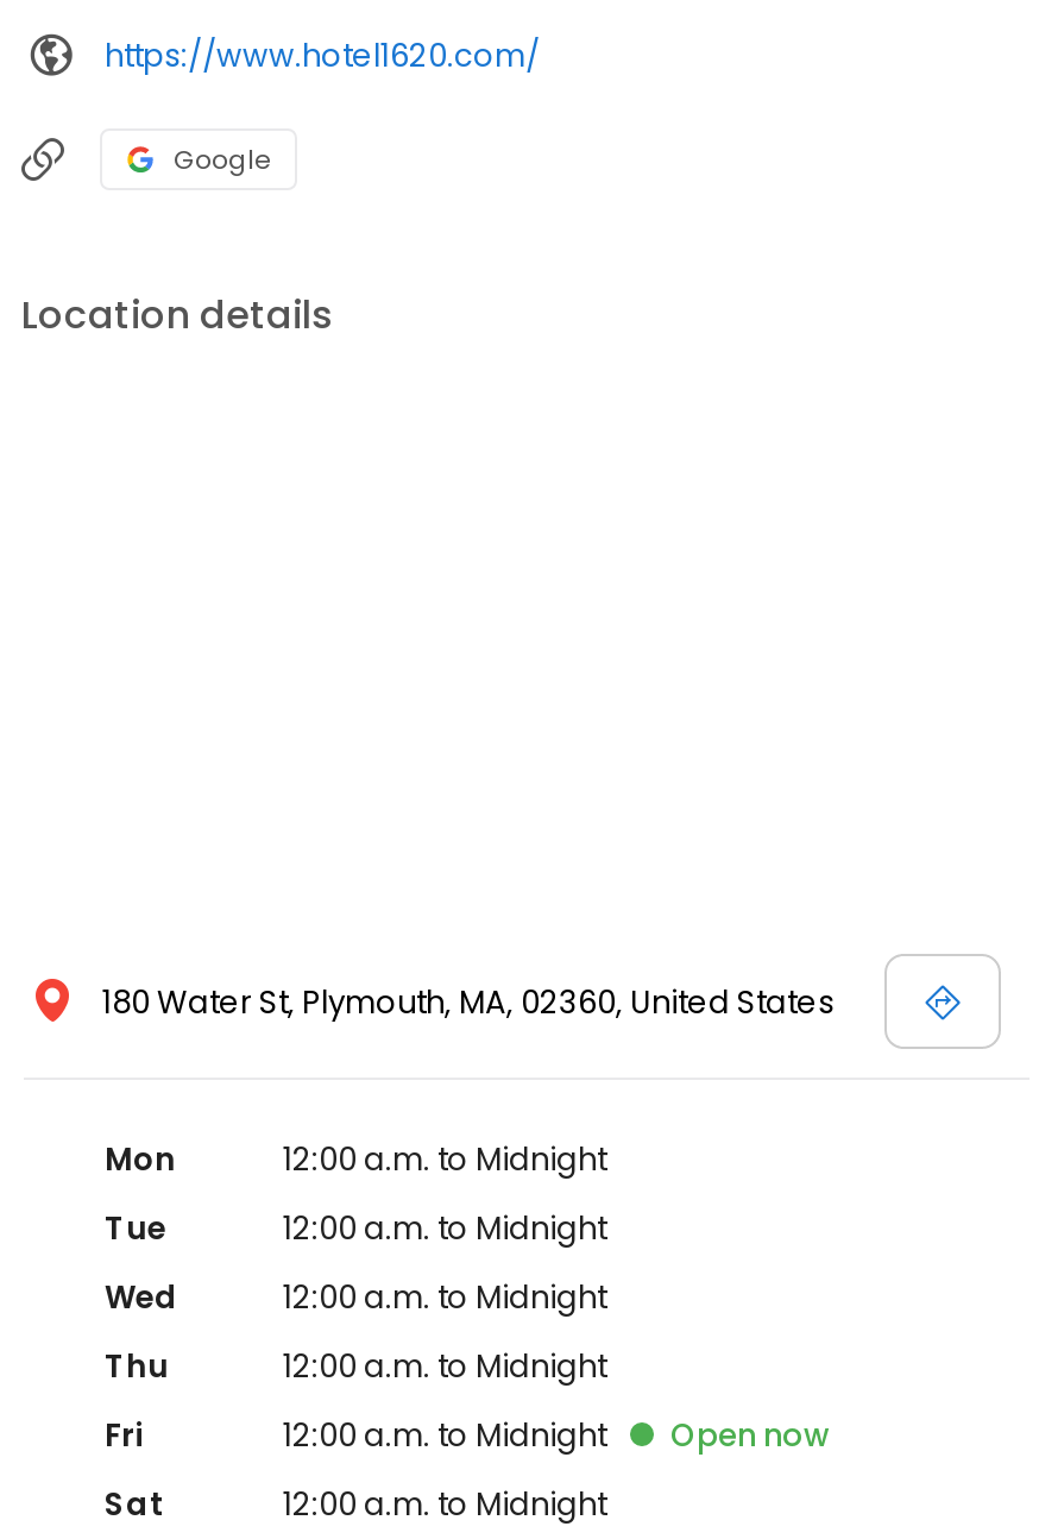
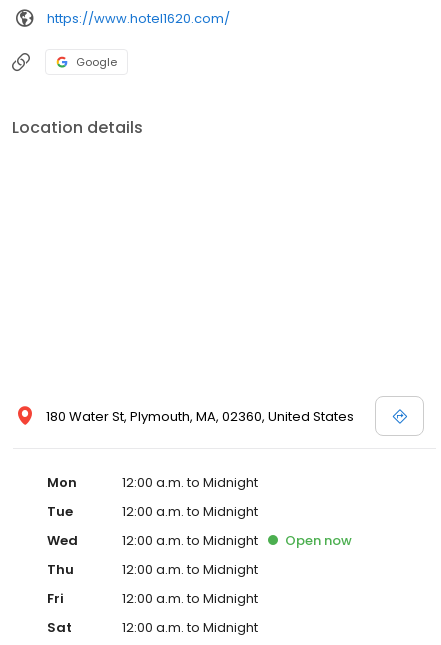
moved up: Open now
